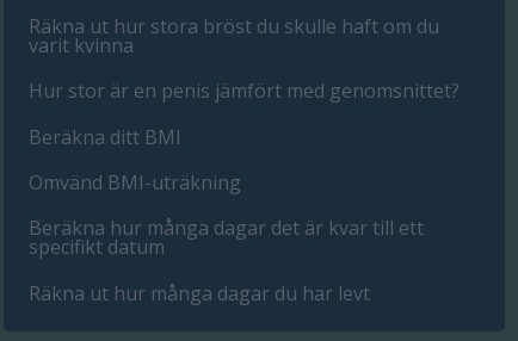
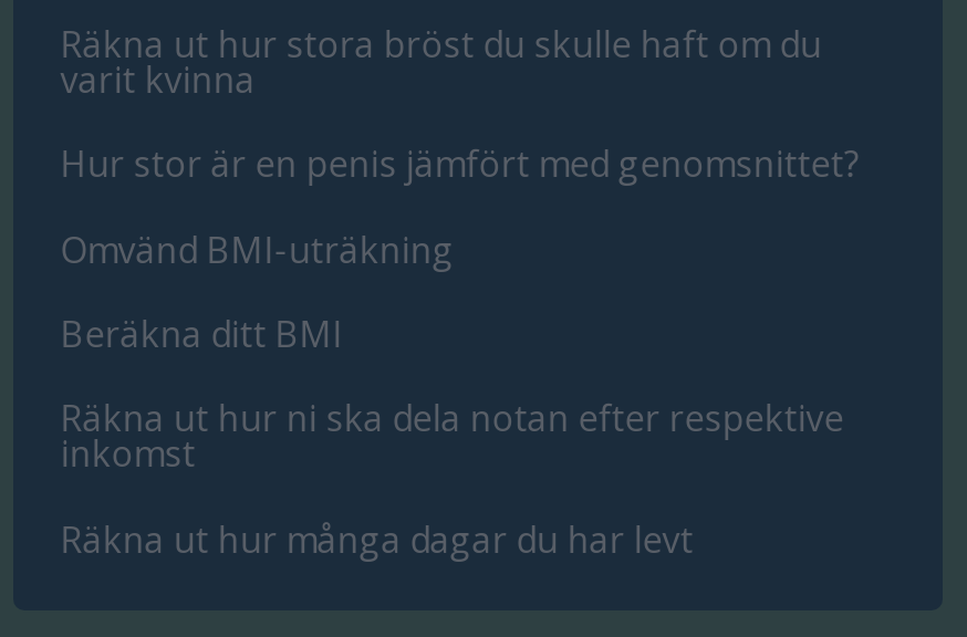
moved down: Beräkna ditt BMI

moved up: Omvänd BMI-uträkning

- Beräkna hur många dagar det är kvar till ett
- specifikt datum
+ Räkna ut hur ni ska dela notan efter respektive
+ inkomst
